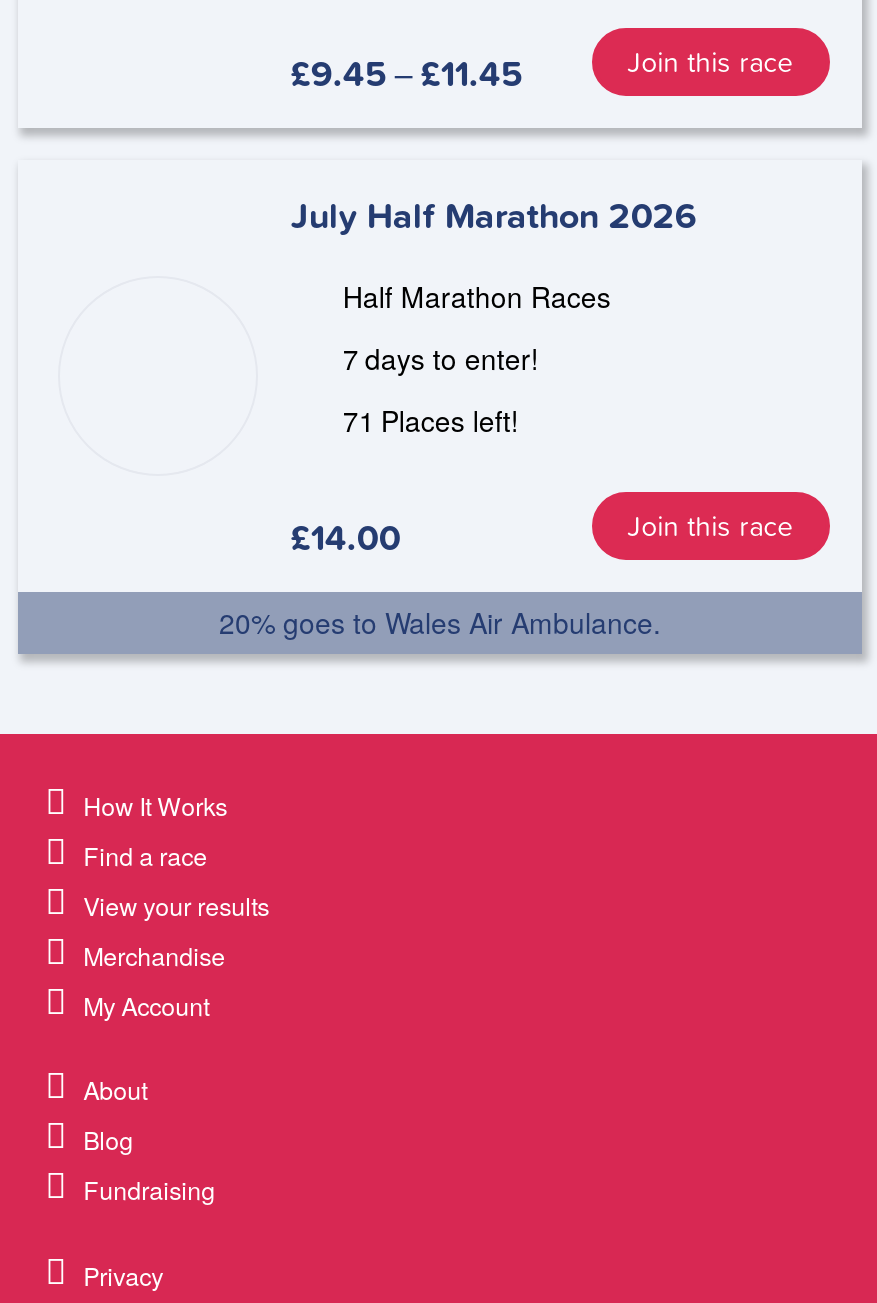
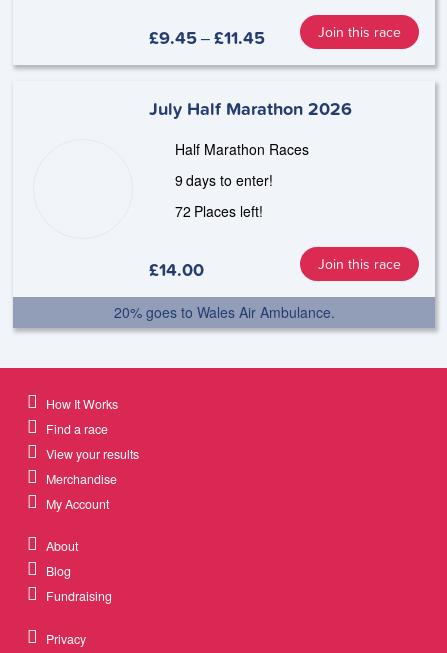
- 7 days to enter!
+ 9 days to enter!

- 71 Places left!
+ 72 Places left!
